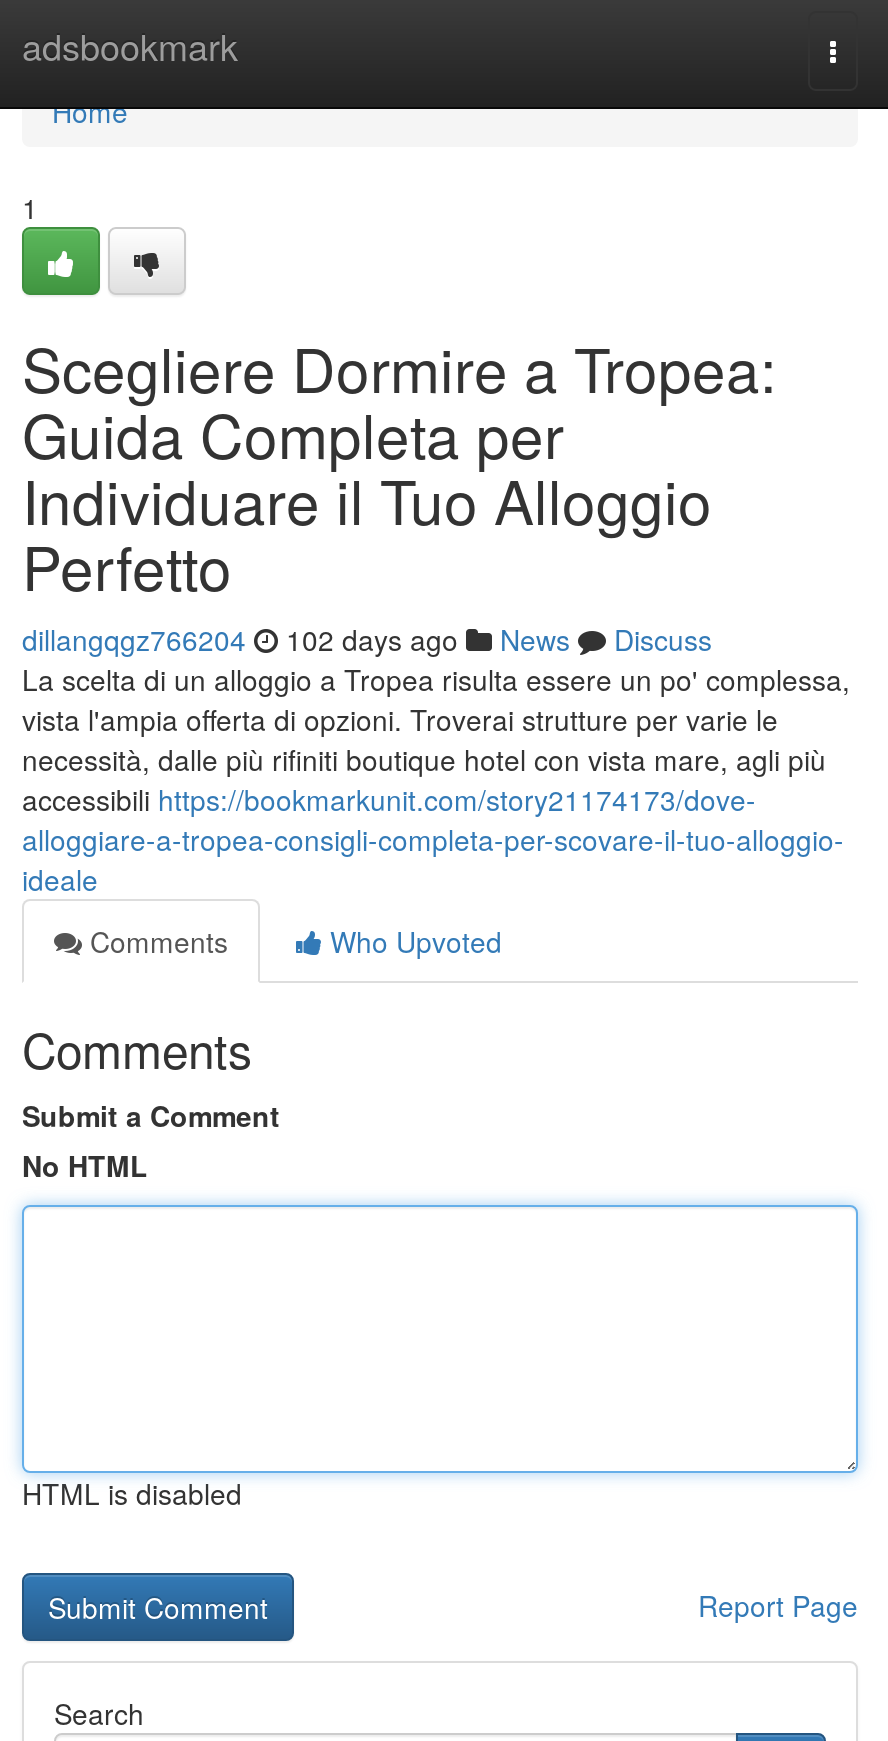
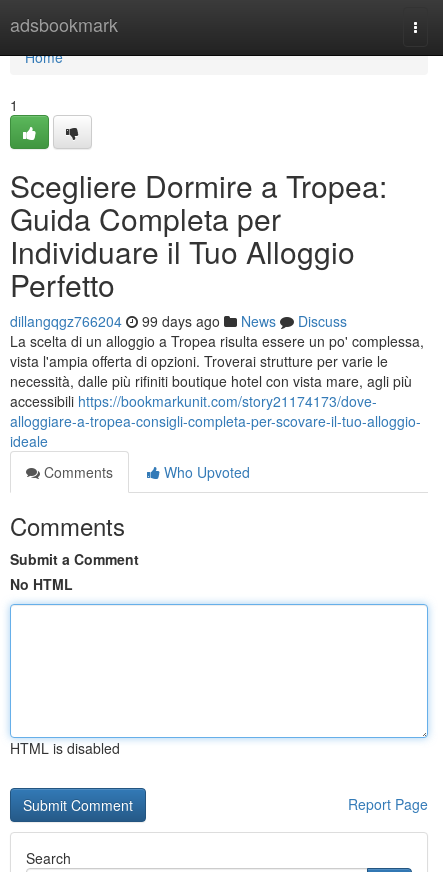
- dillangqgz766204 102 days ago News Discuss
+ dillangqgz766204 99 days ago News Discuss
